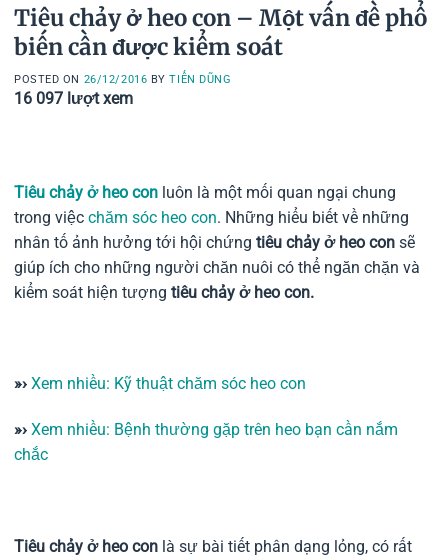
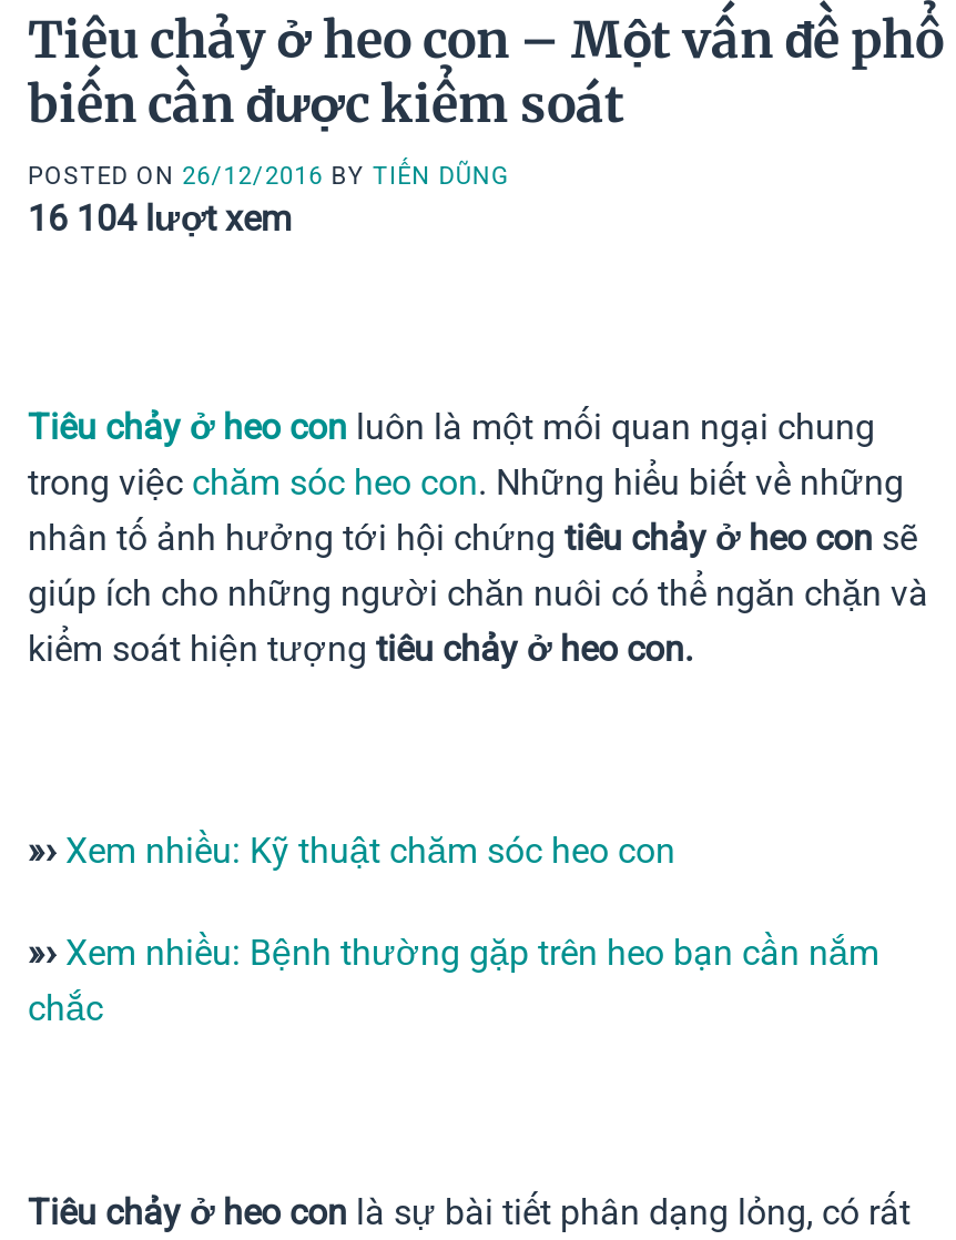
- 16 097 lượt xem
+ 16 104 lượt xem
